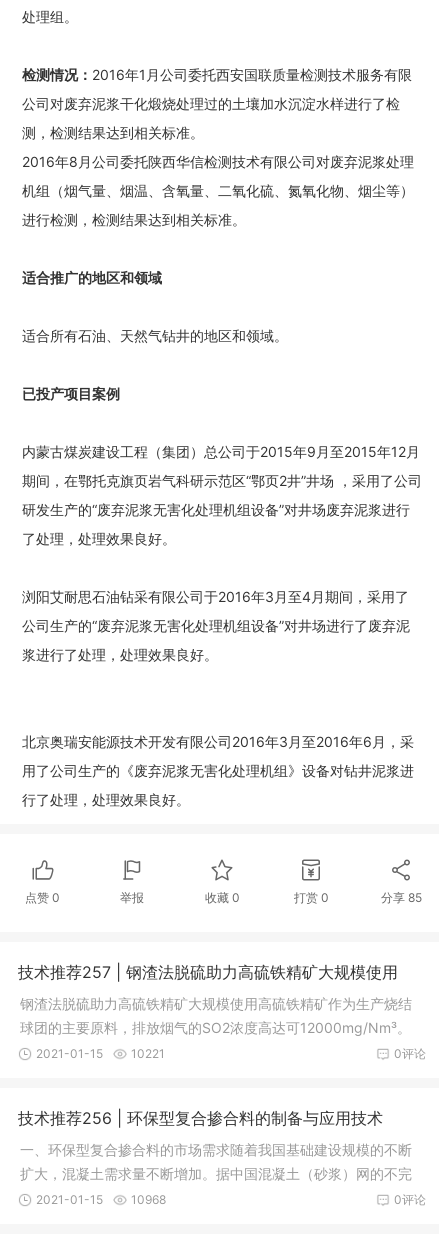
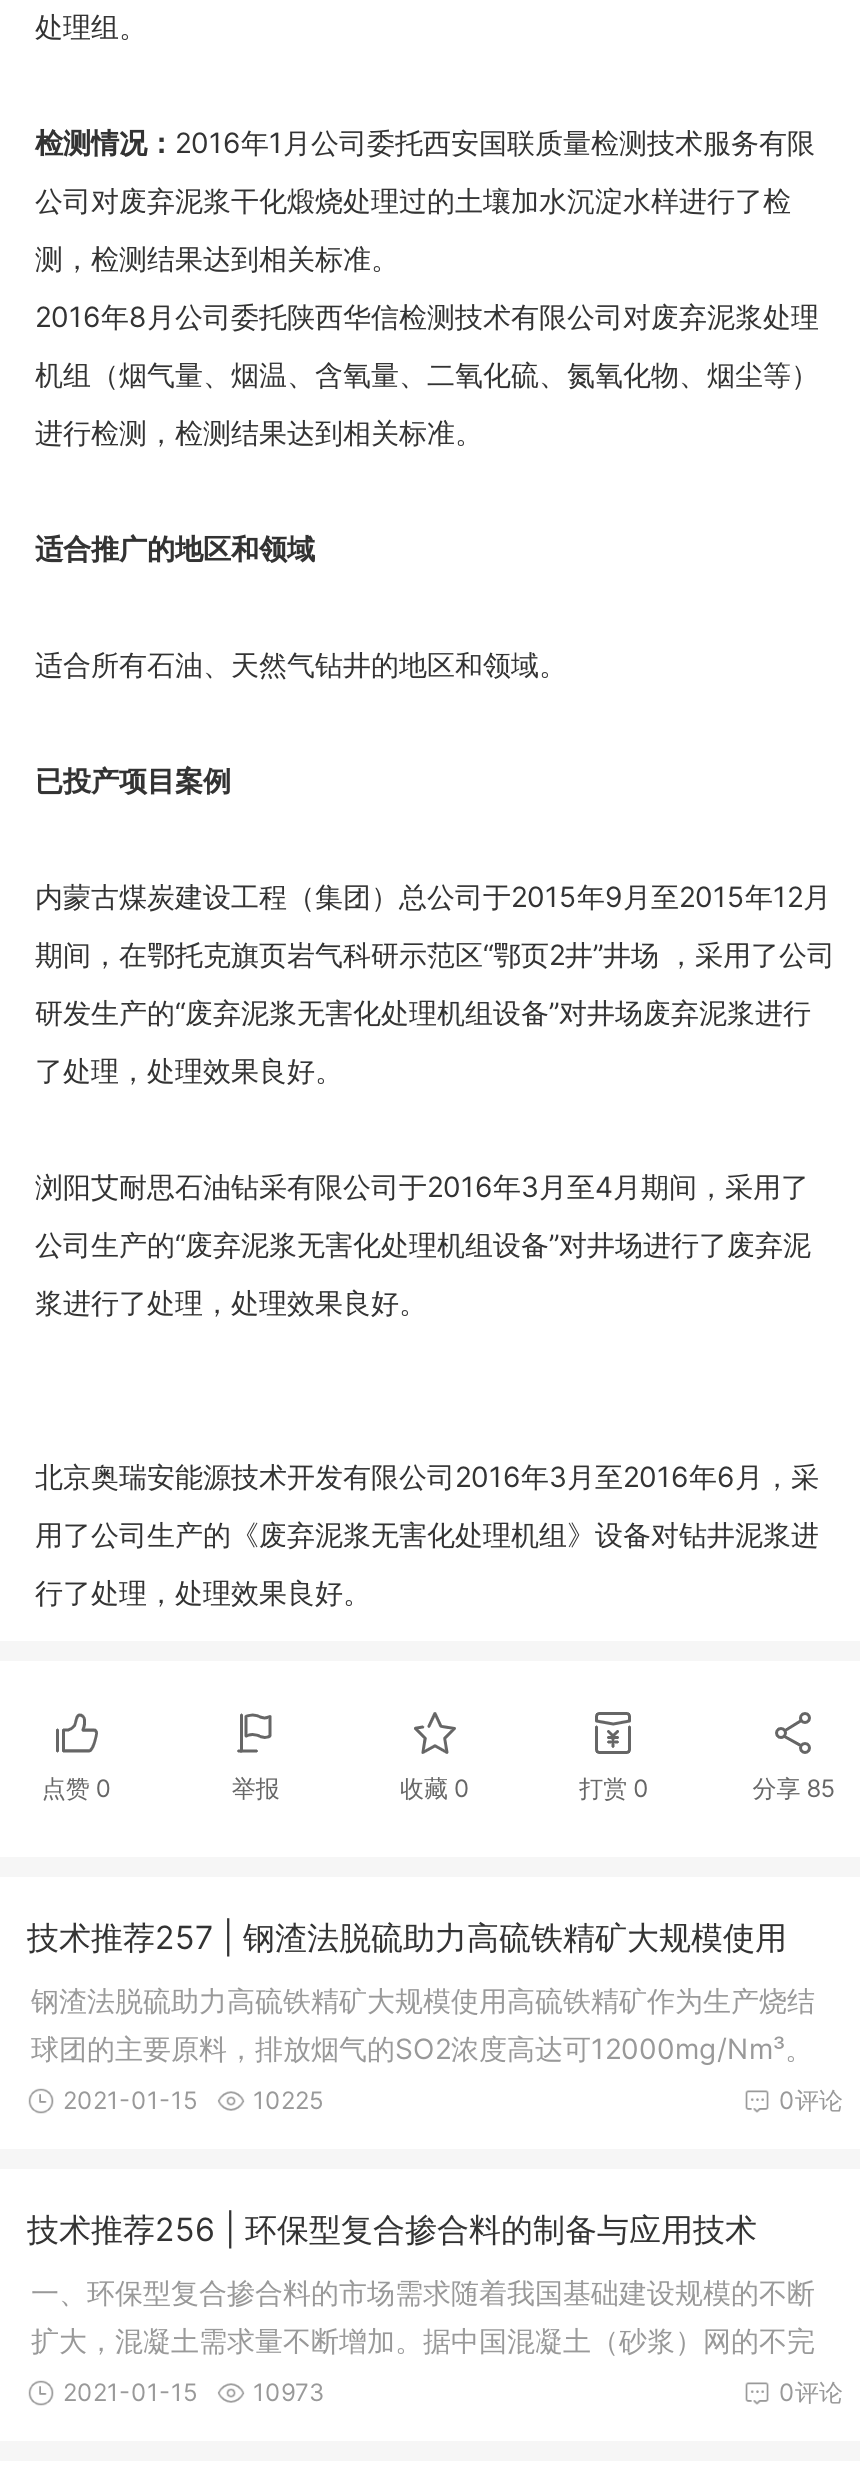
- 10221
+ 10225

- 10968
+ 10973
